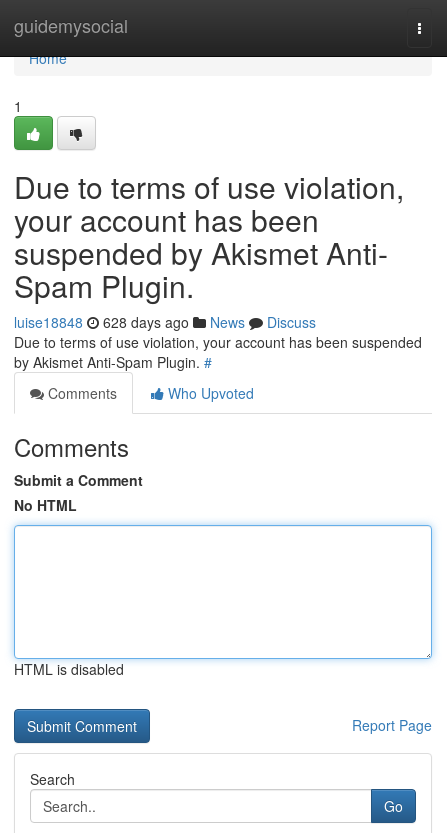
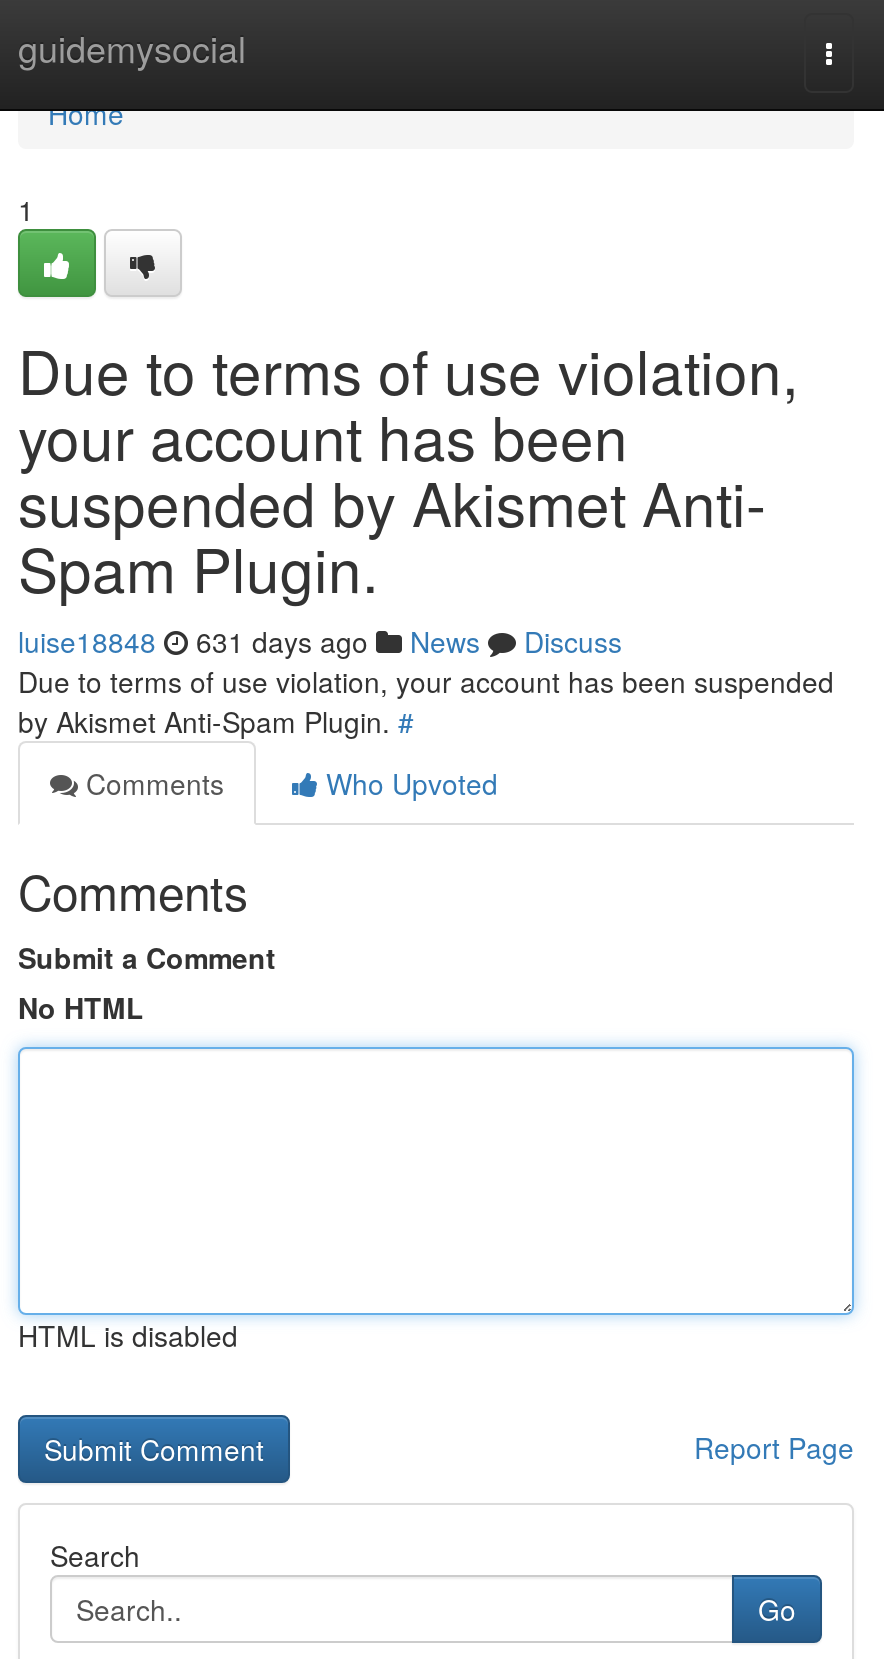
- luise18848 628 days ago News Discuss
+ luise18848 631 days ago News Discuss
